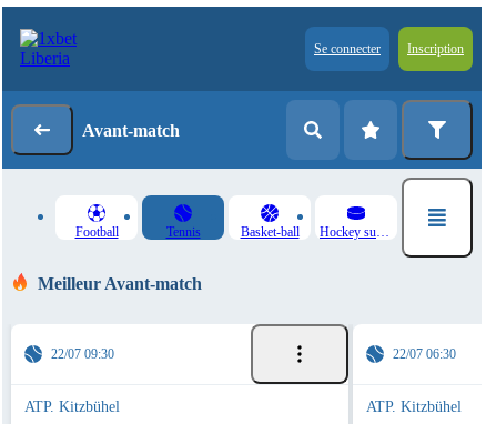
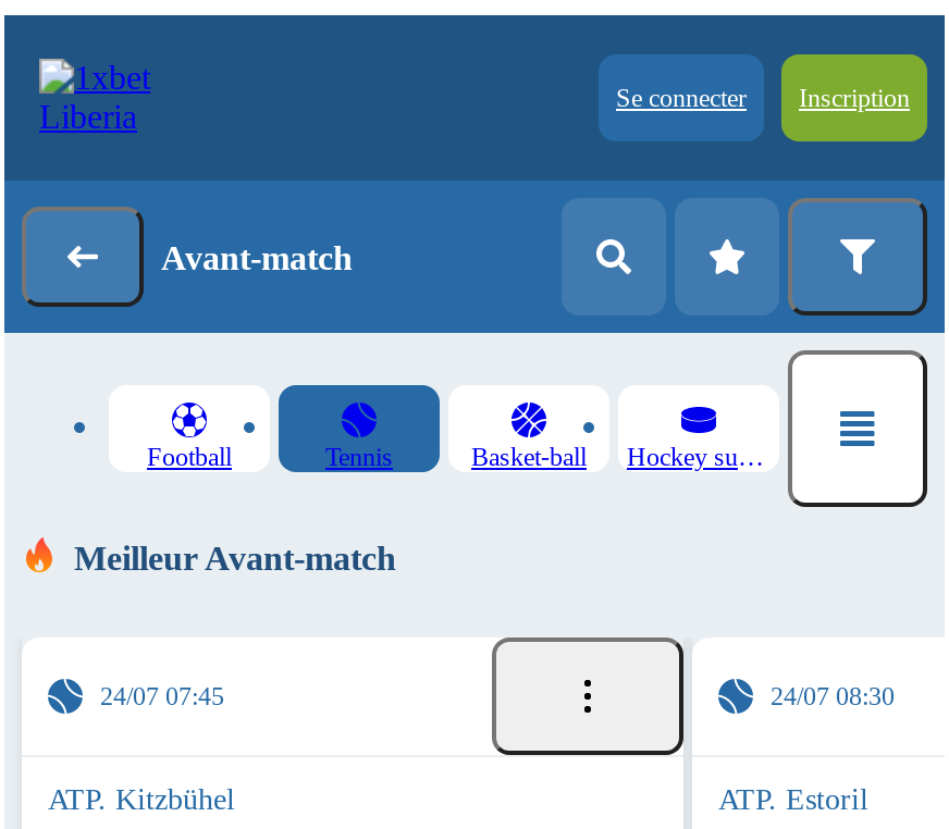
- 22/07 09:30
+ 24/07 07:45

- 22/07 06:30
+ 24/07 08:30

- ATP. Kitzbühel
+ ATP. Estoril
